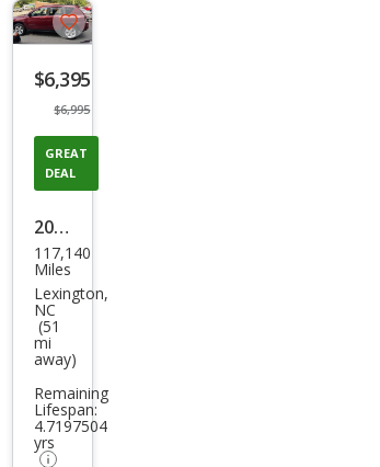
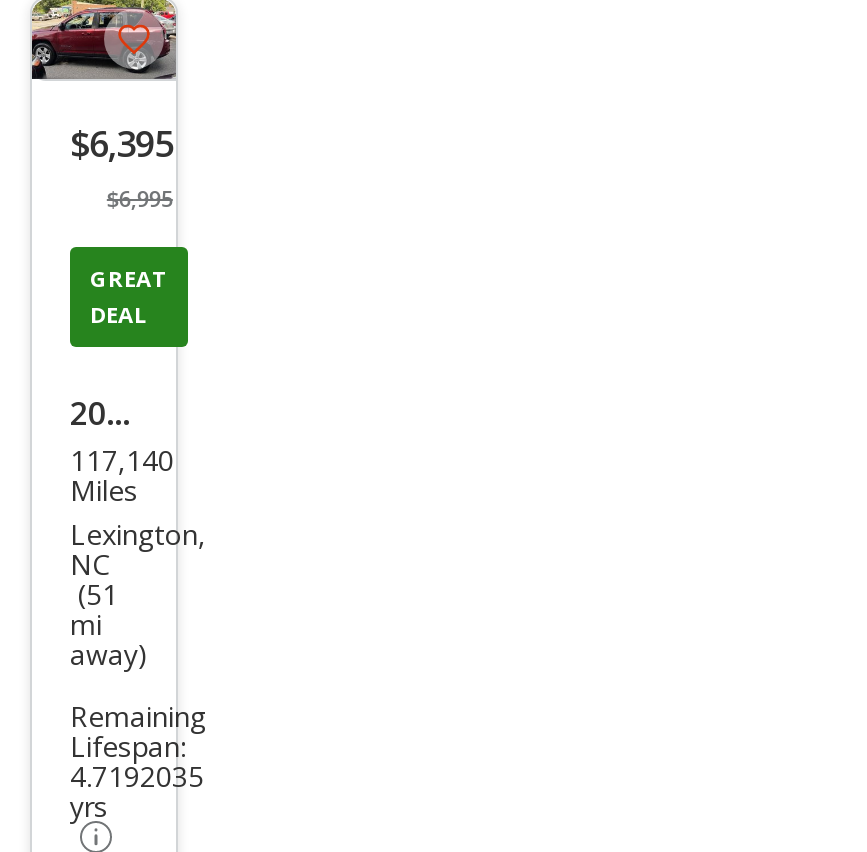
- 4.7197504
+ 4.7192035
